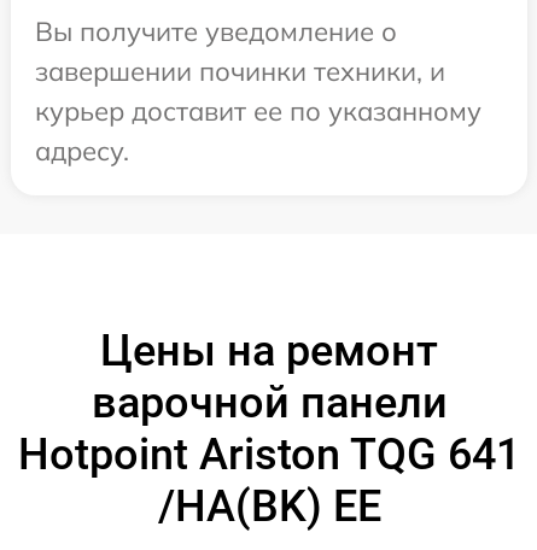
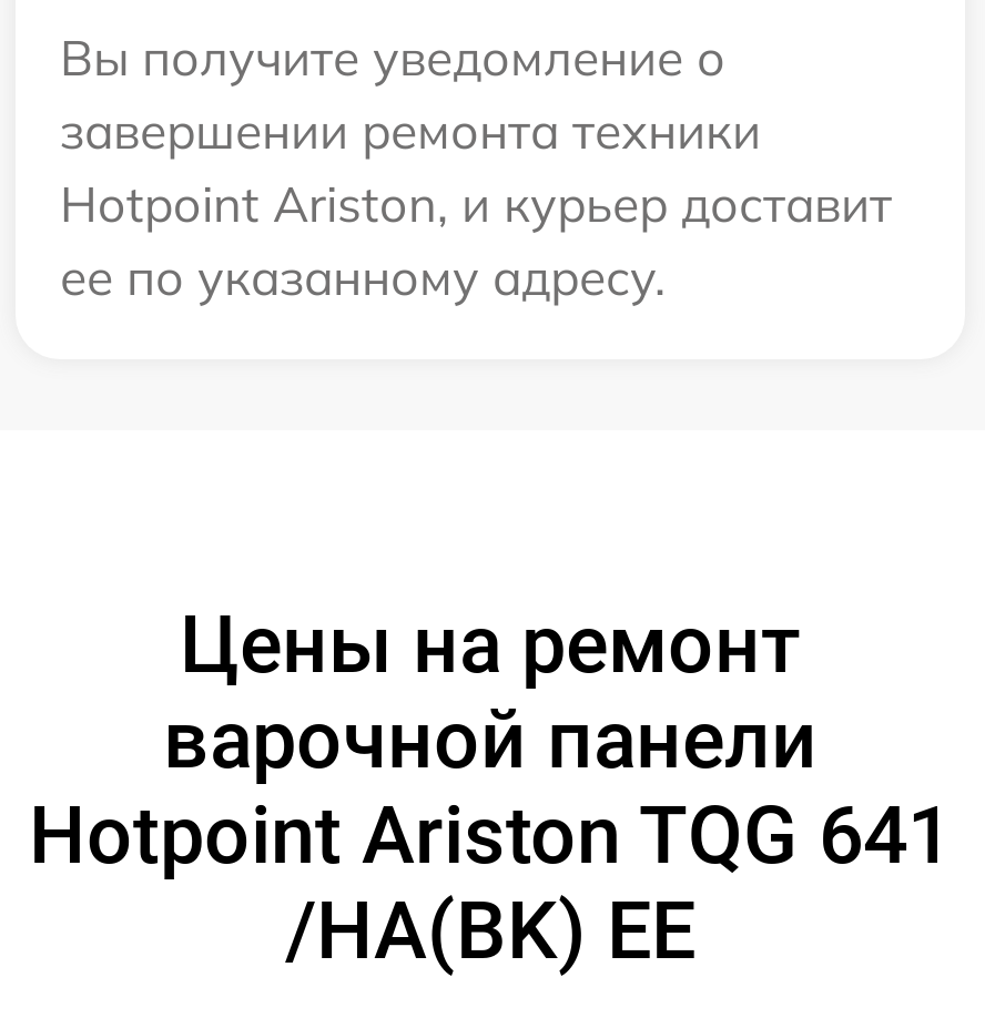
- завершении починки техники, и
- курьер доставит ее по указанному
- адресу.
+ завершении ремонта техники
+ Hotpoint Ariston, и курьер доставит
+ ее по указанному адресу.
